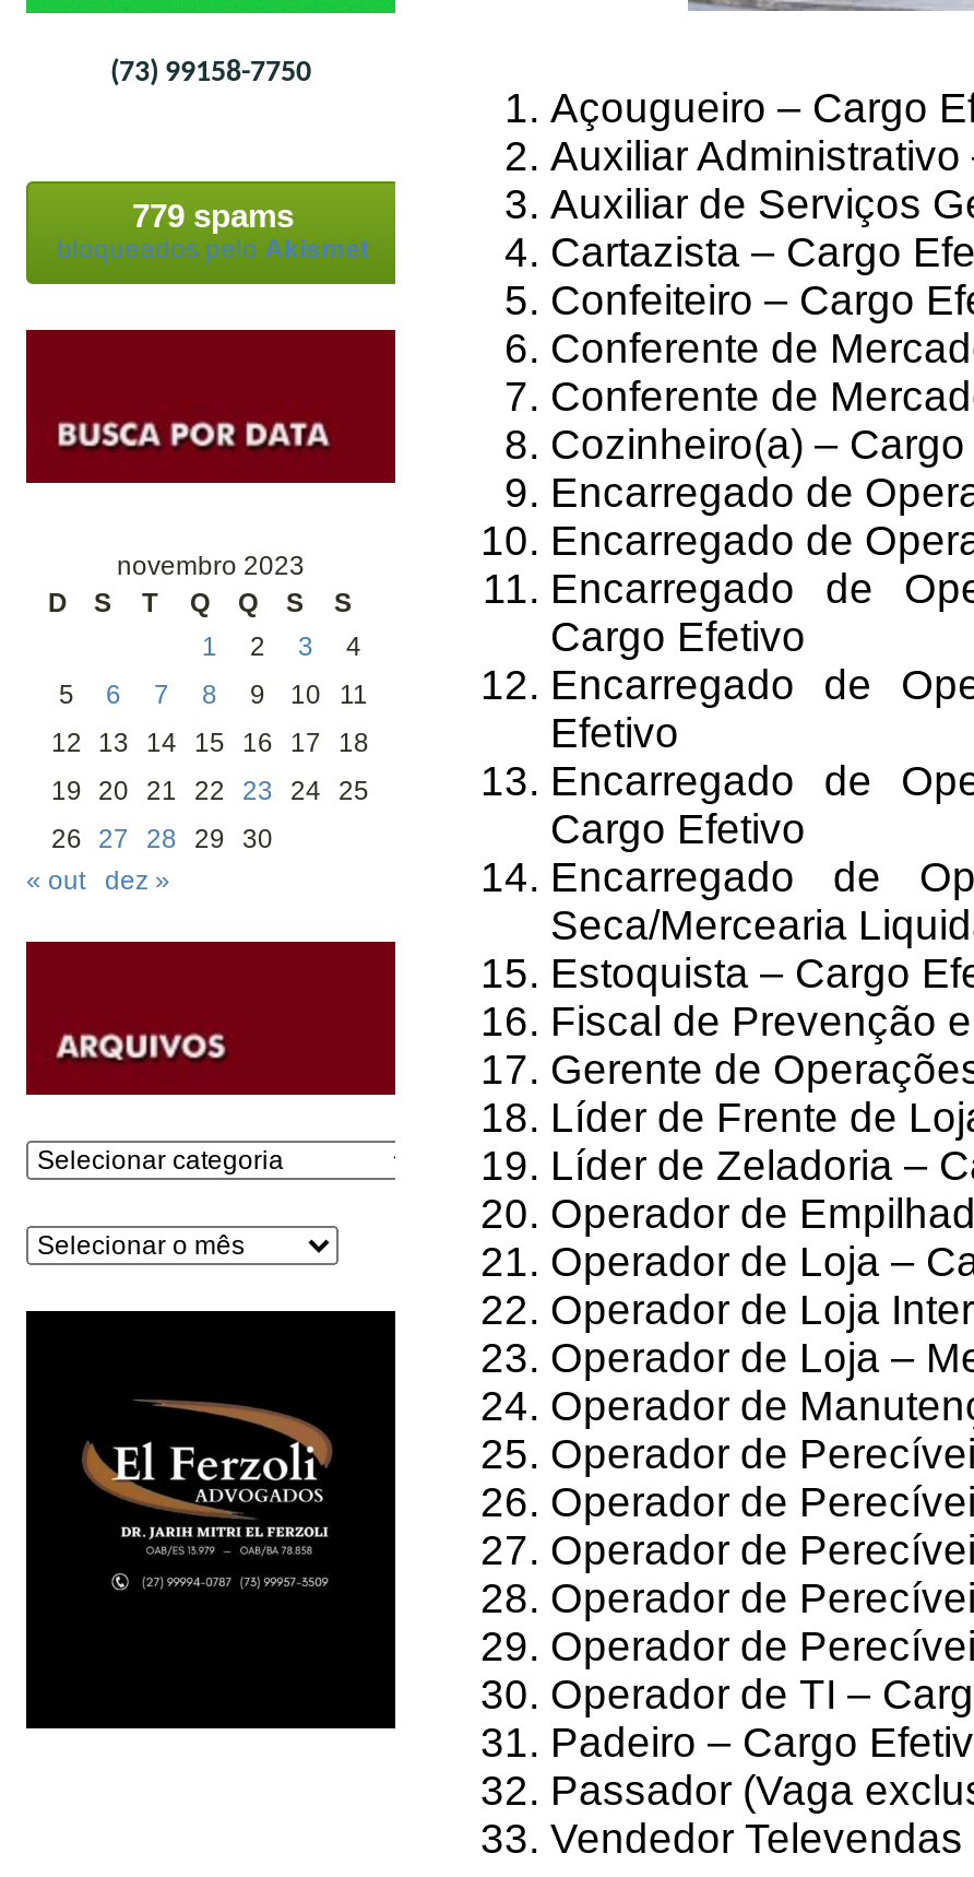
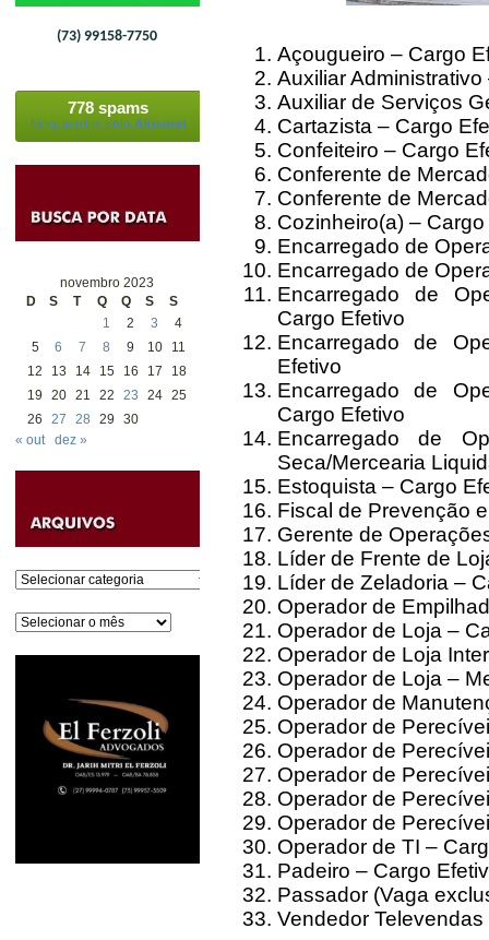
- 779 spams
+ 778 spams
